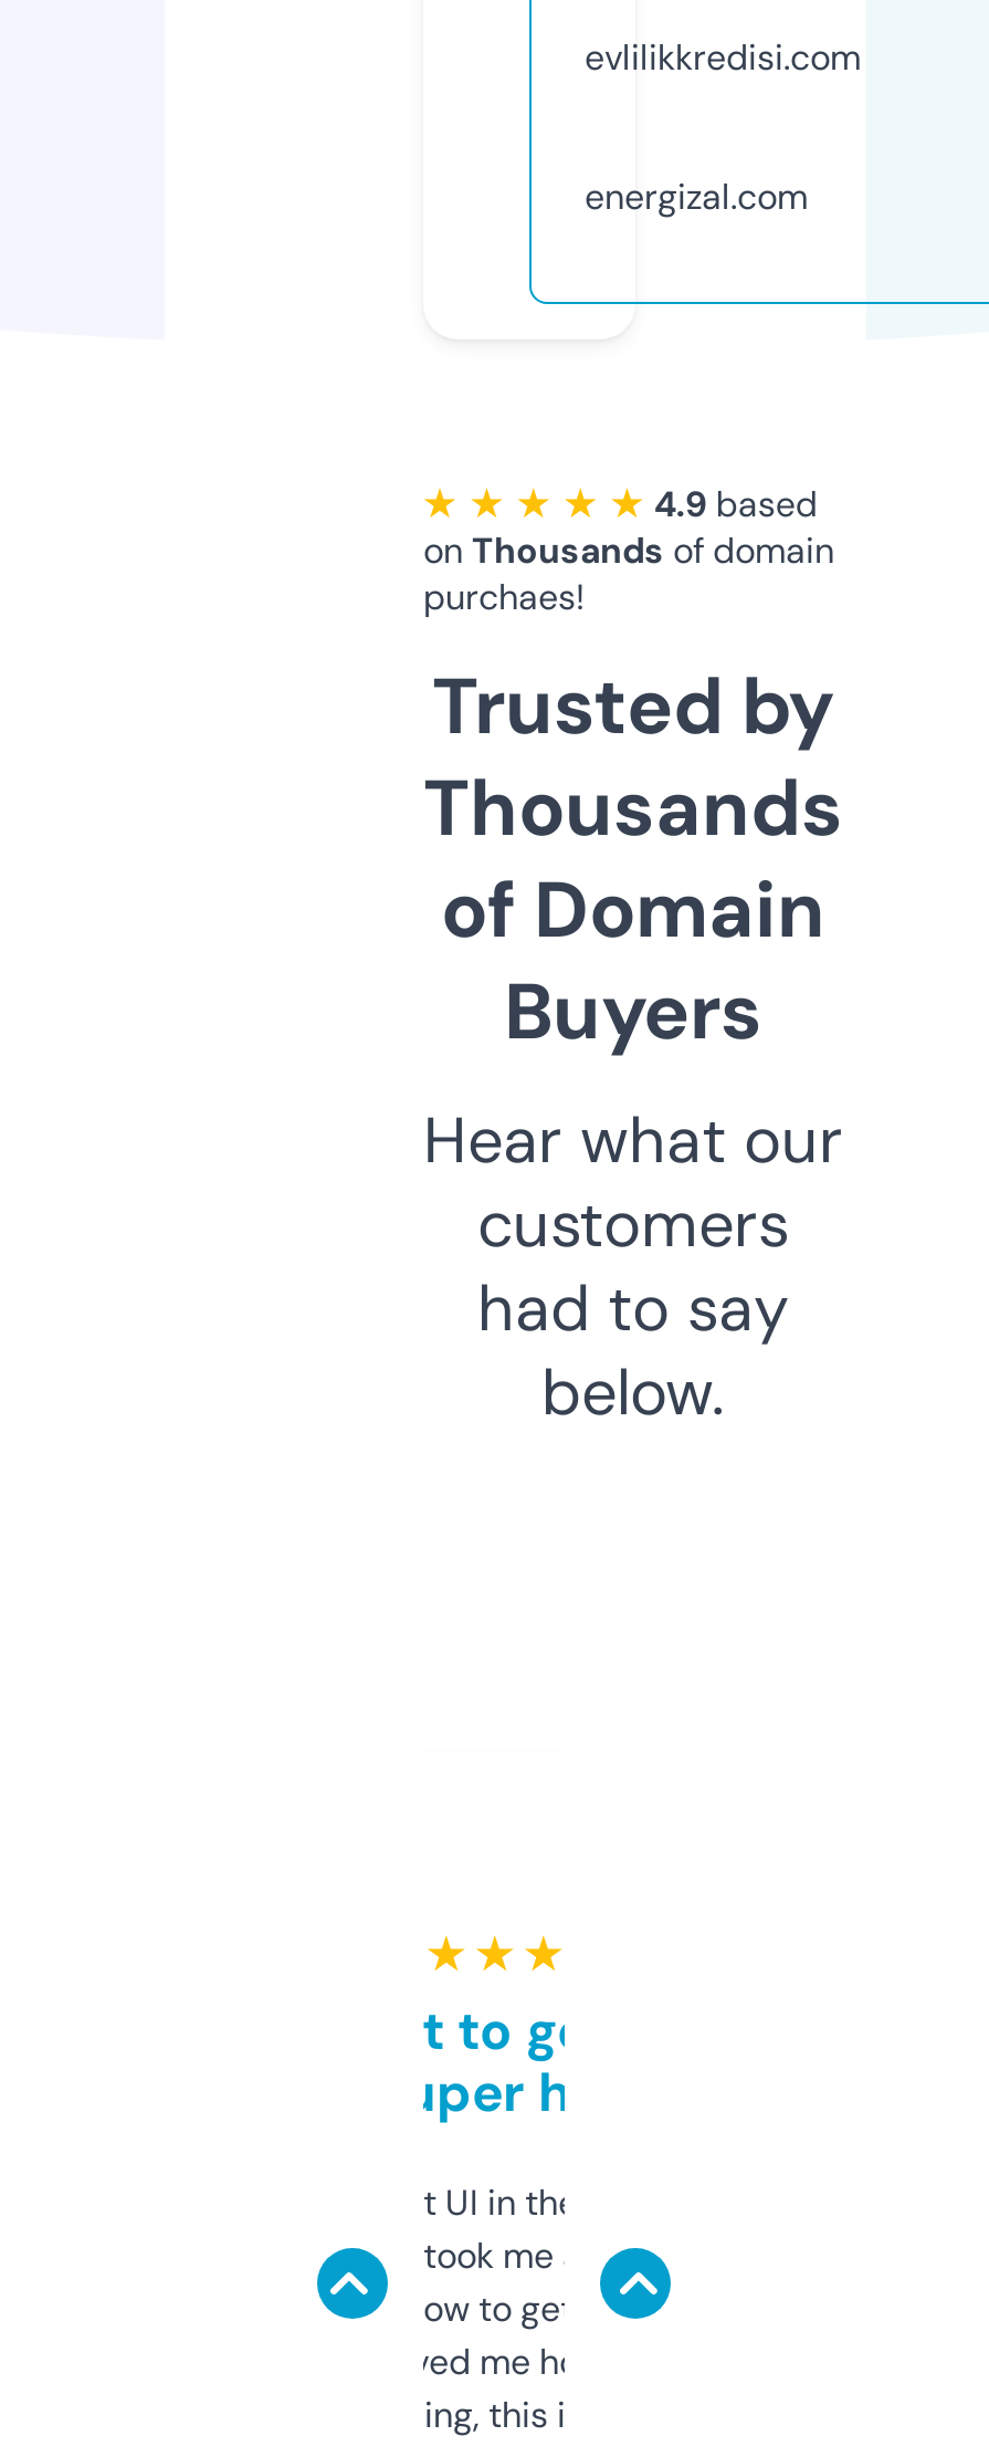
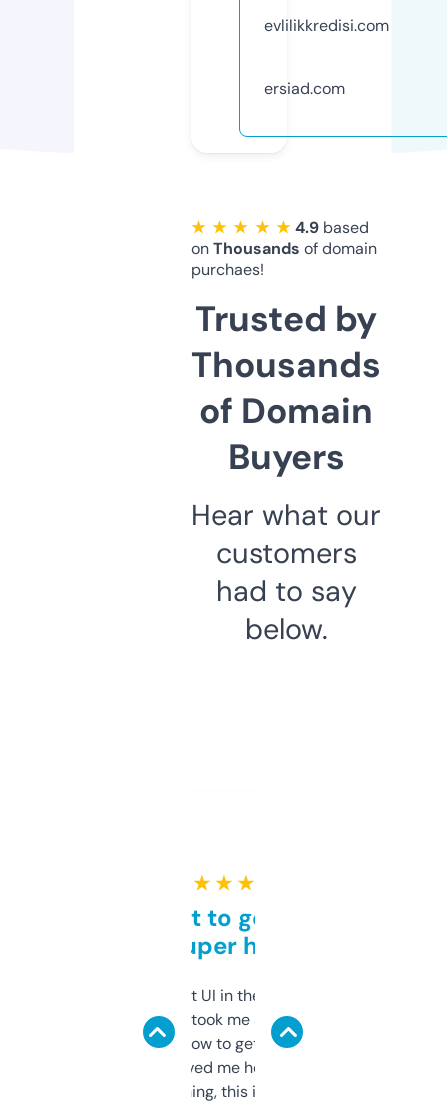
- energizal.com
+ ersiad.com
